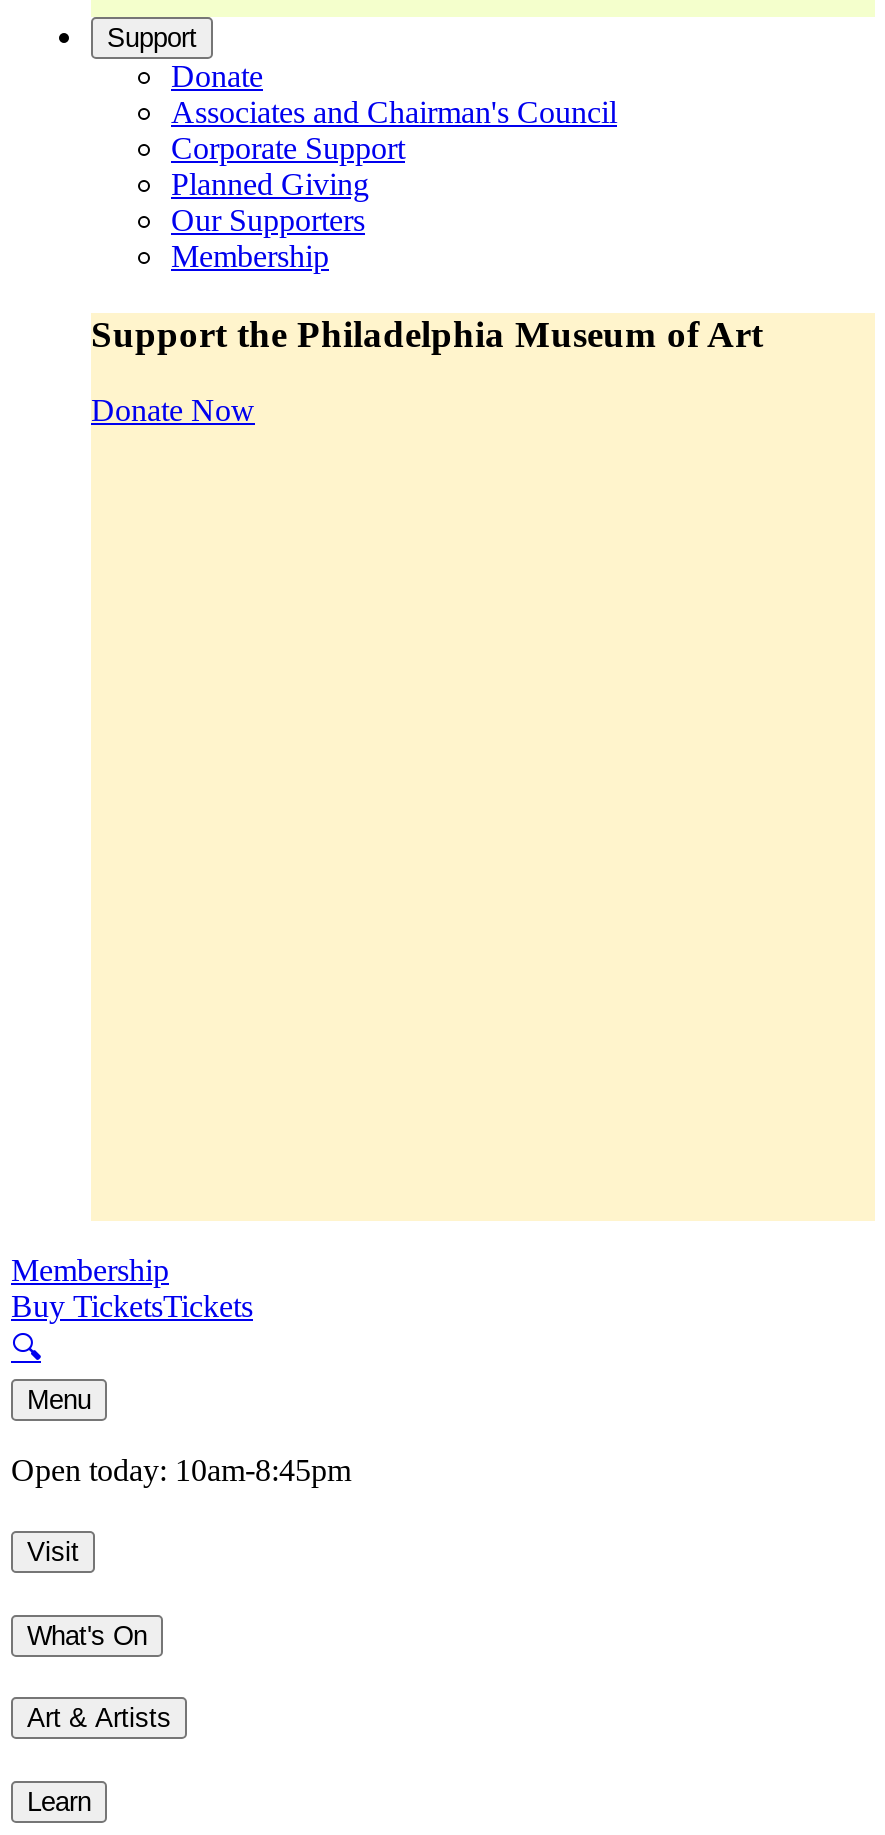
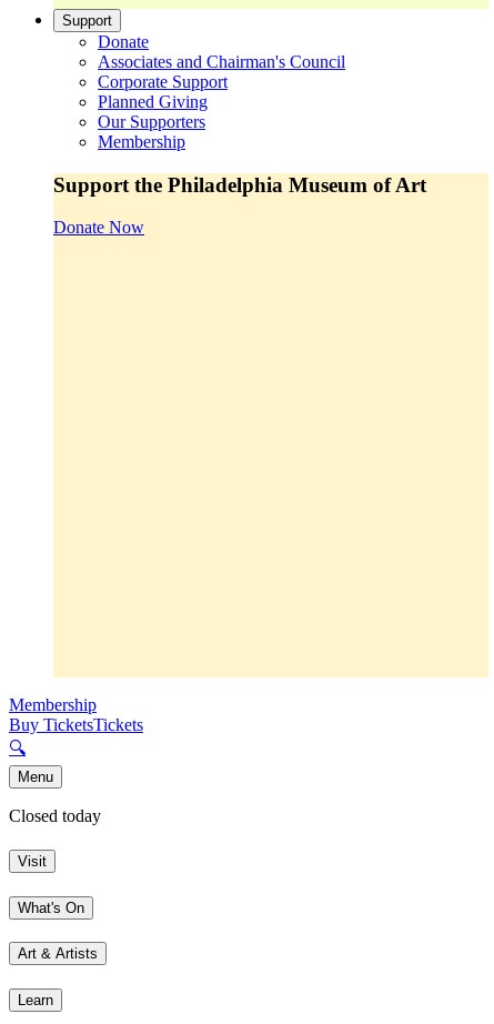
- Open today: 10am-8:45pm
+ Closed today
